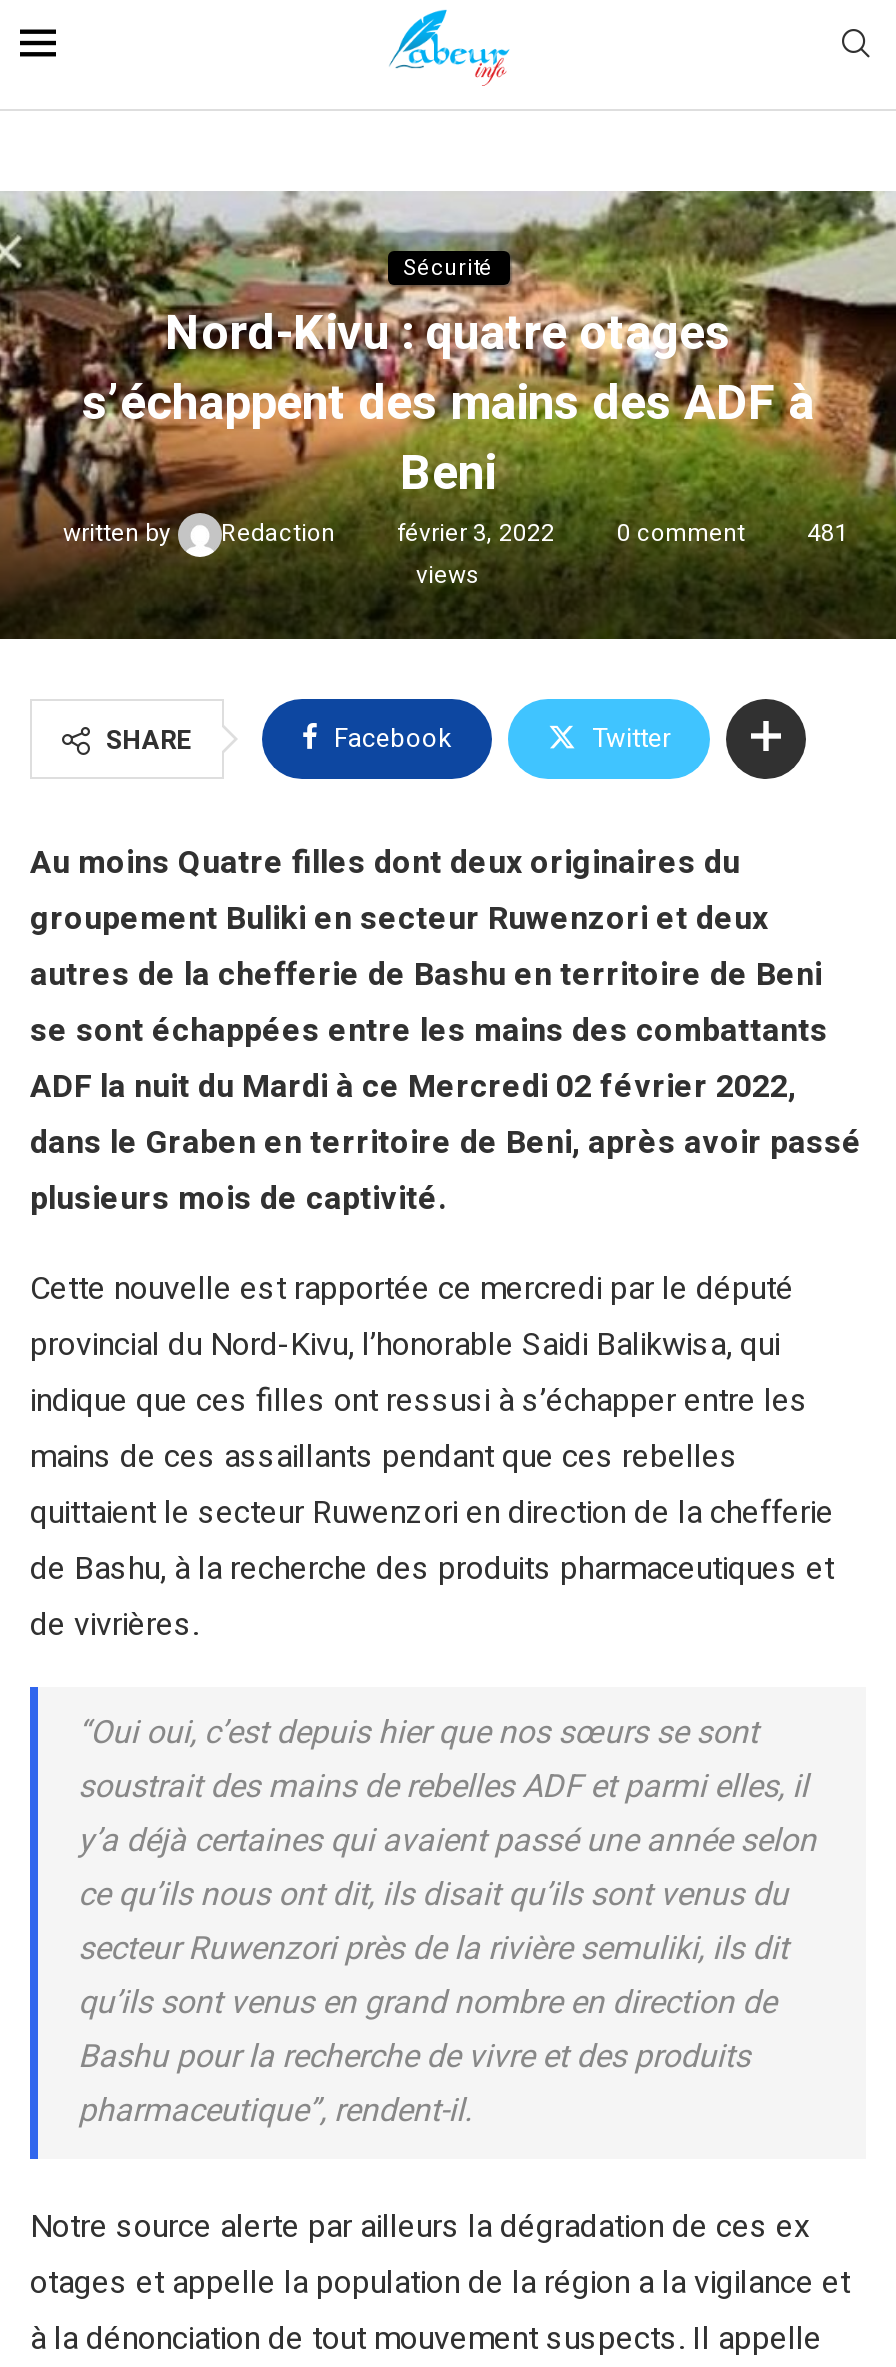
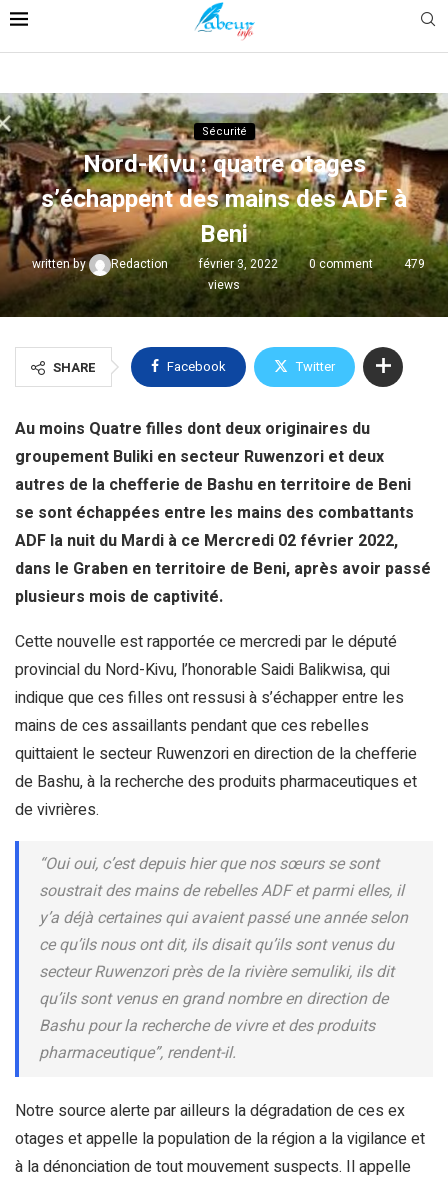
- written by Redaction février 3, 2022 0 comment 481
+ written by Redaction février 3, 2022 0 comment 479
